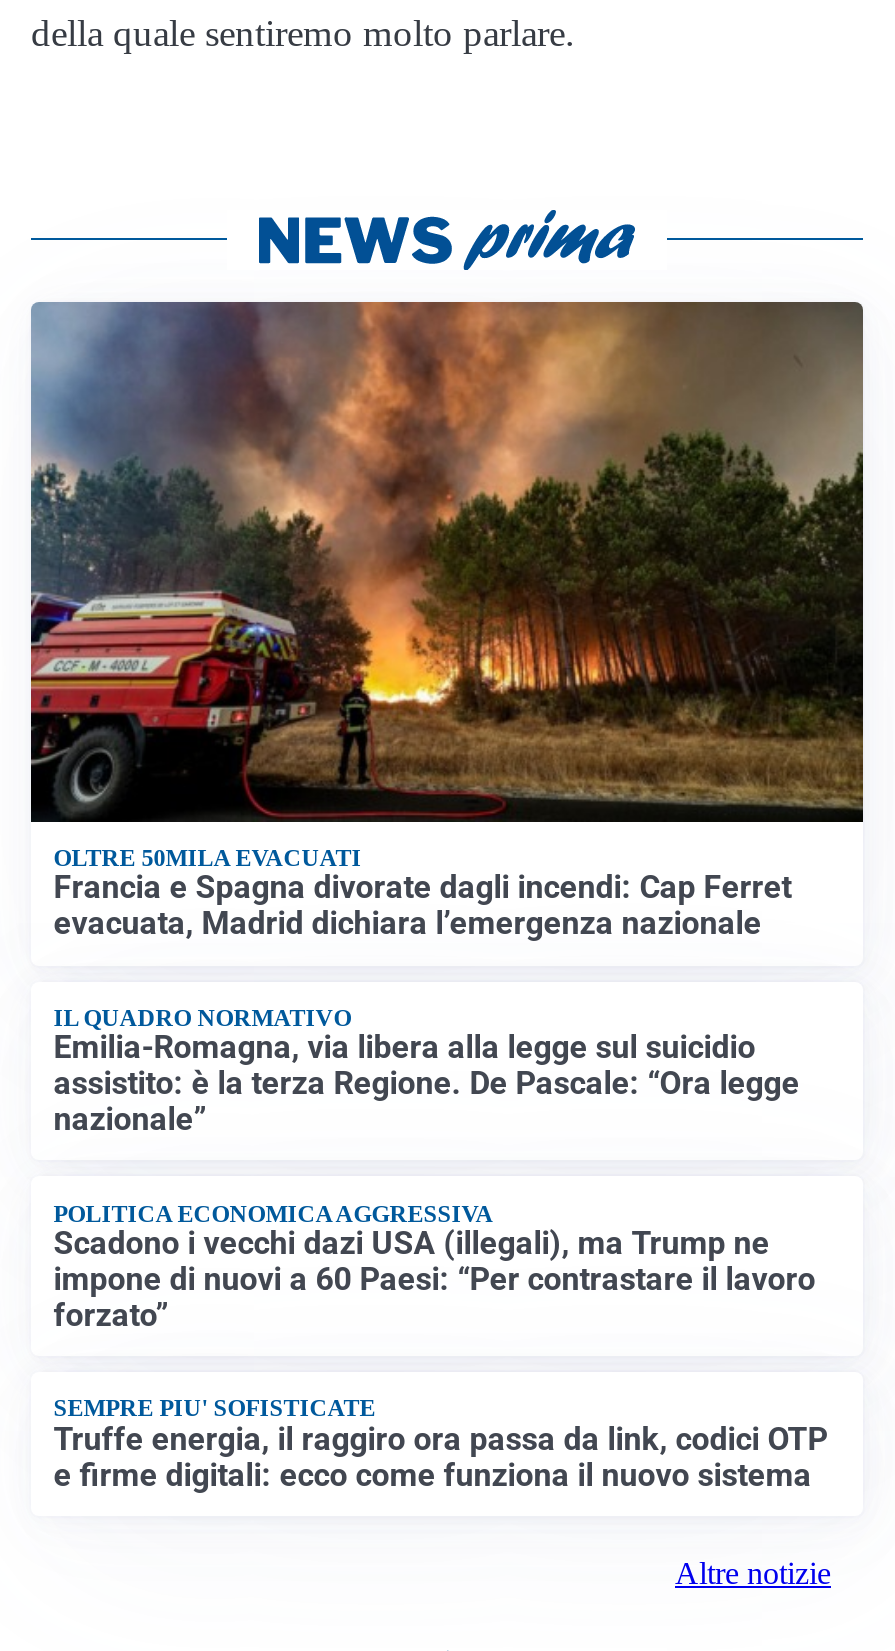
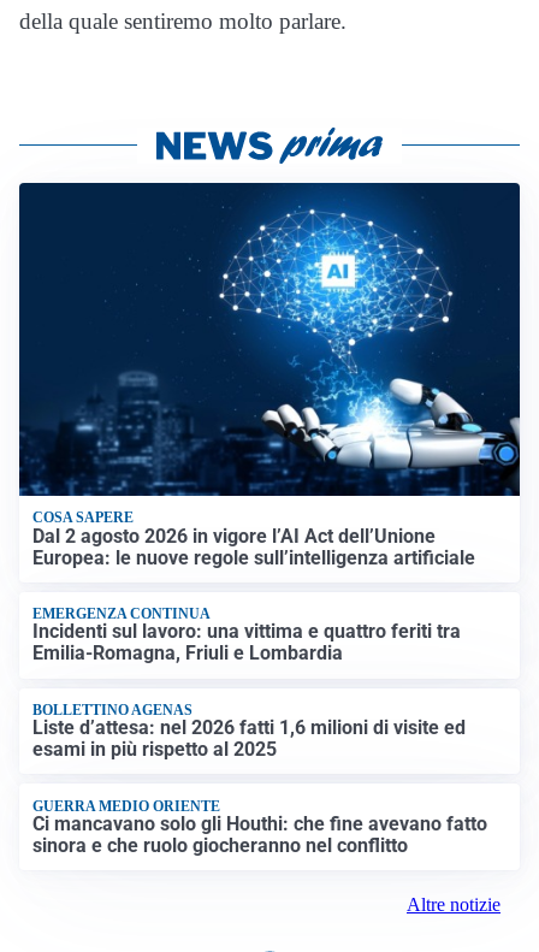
- [image]
- OLTRE 50MILA EVACUATI
- Francia e Spagna divorate dagli incendi: Cap Ferret
- evacuata, Madrid dichiara l’emergenza nazionale
+ [image]
+ COSA SAPERE
+ Dal 2 agosto 2026 in vigore l’AI Act dell’Unione
+ Europea: le nuove regole sull’intelligenza artificiale

- IL QUADRO NORMATIVO
- Emilia-Romagna, via libera alla legge sul suicidio
- assistito: è la terza Regione. De Pascale: “Ora legge
- nazionale”
+ EMERGENZA CONTINUA
+ Incidenti sul lavoro: una vittima e quattro feriti tra
+ Emilia-Romagna, Friuli e Lombardia

- POLITICA ECONOMICA AGGRESSIVA
- Scadono i vecchi dazi USA (illegali), ma Trump ne
- impone di nuovi a 60 Paesi: “Per contrastare il lavoro
- forzato”
+ BOLLETTINO AGENAS
+ Liste d’attesa: nel 2026 fatti 1,6 milioni di visite ed
+ esami in più rispetto al 2025

- SEMPRE PIU' SOFISTICATE
- Truffe energia, il raggiro ora passa da link, codici OTP
- e firme digitali: ecco come funziona il nuovo sistema
+ GUERRA MEDIO ORIENTE
+ Ci mancavano solo gli Houthi: che fine avevano fatto
+ sinora e che ruolo giocheranno nel conflitto
